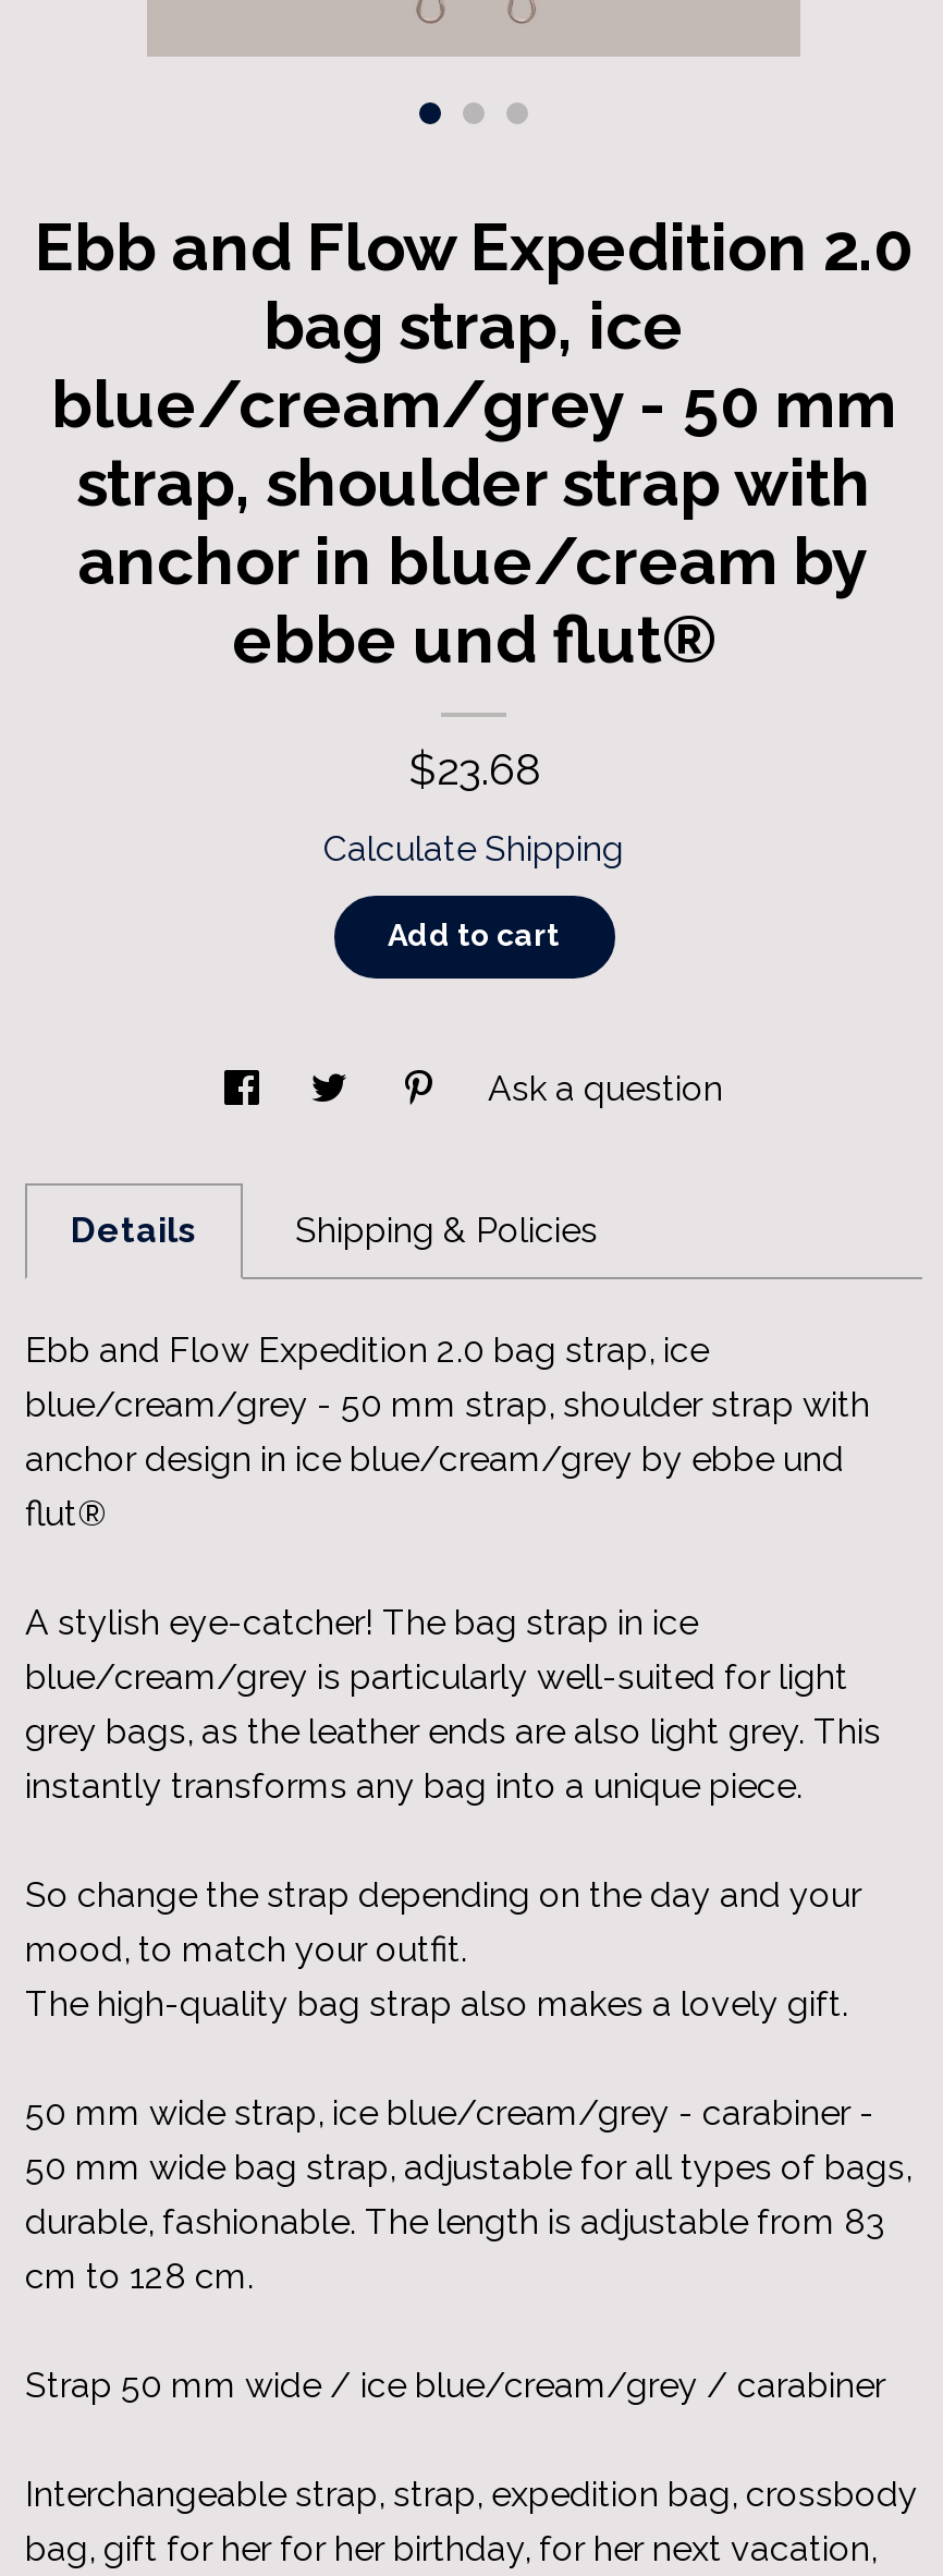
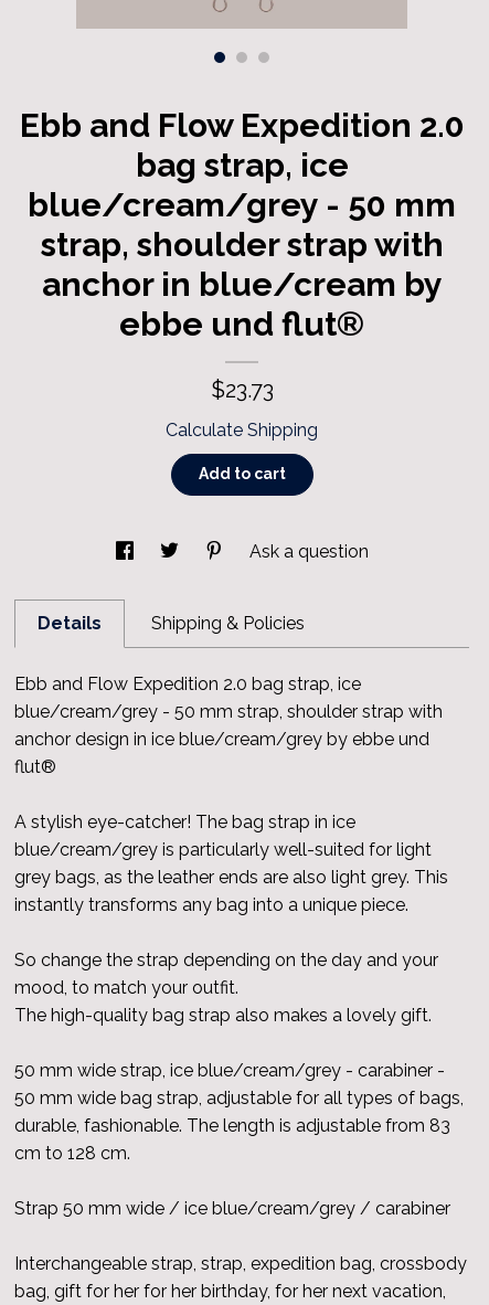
- $23.68
+ $23.73
